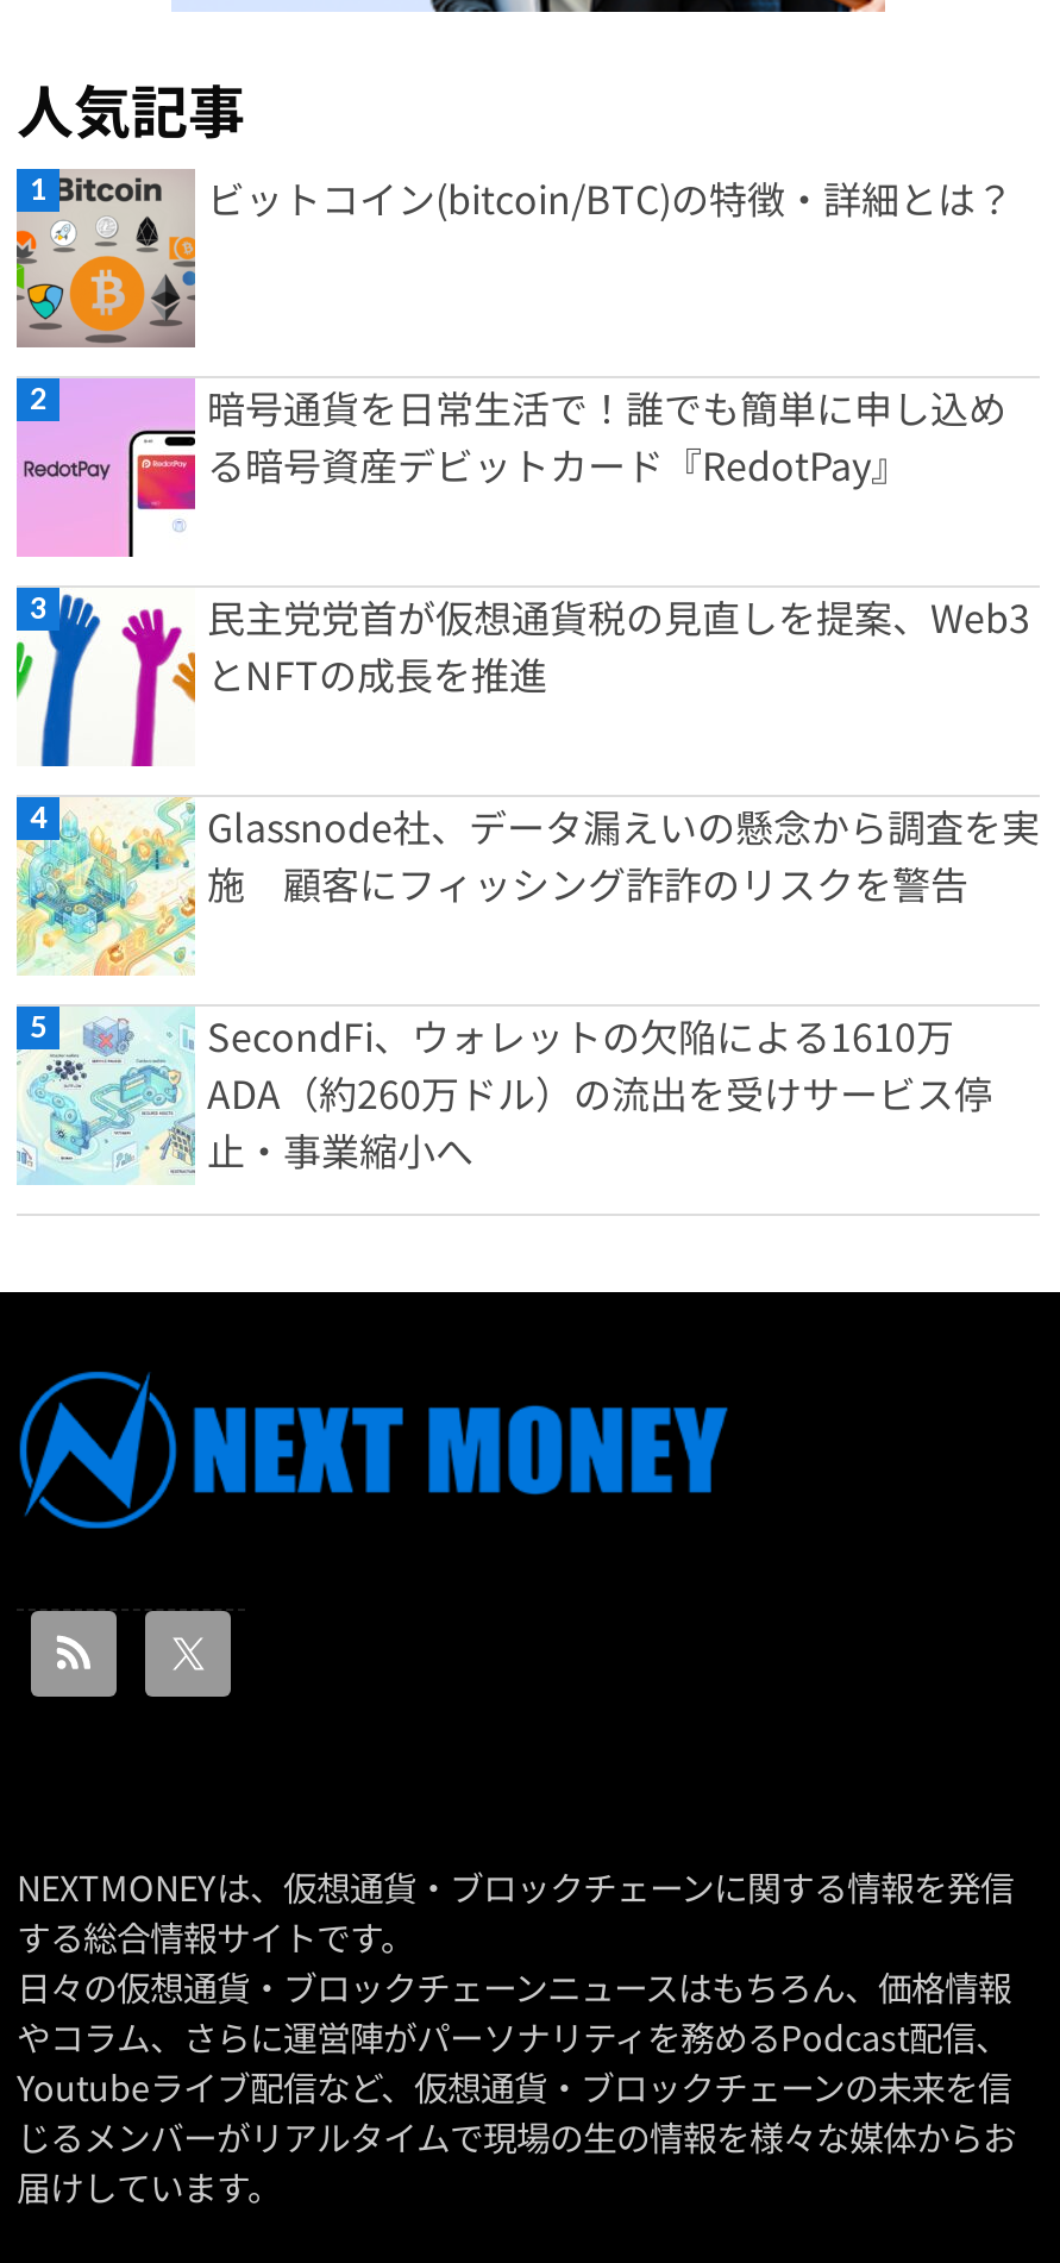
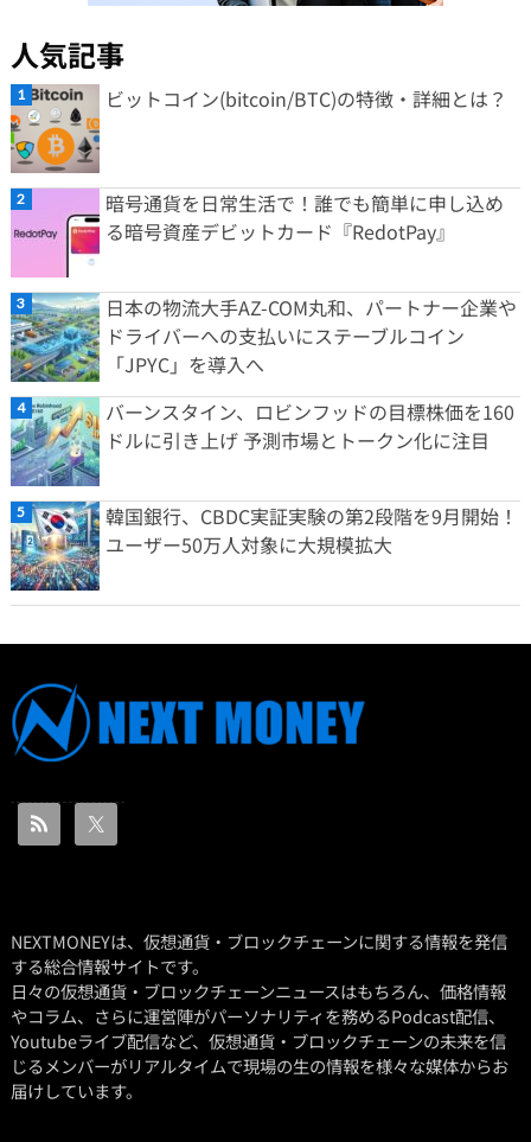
- [image]
- 民主党党首が仮想通貨税の見直しを提案、Web3
- とNFTの成長を推進
+ [image]
+ 日本の物流大手AZ-COM丸和、パートナー企業や
+ ドライバーへの支払いにステーブルコイン
+ 「JPYC」を導入へ

- [image]
- Glassnode社、データ漏えいの懸念から調査を実
- 施 顧客にフィッシング詐詐のリスクを警告
+ [image]
+ バーンスタイン、ロビンフッドの目標株価を160
+ ドルに引き上げ 予測市場とトークン化に注目

- [image]
- SecondFi、ウォレットの欠陥による1610万
- ADA（約260万ドル）の流出を受けサービス停
- 止・事業縮小へ
+ [image]
+ 韓国銀行、CBDC実証実験の第2段階を9月開始！
+ ユーザー50万人対象に大規模拡大
